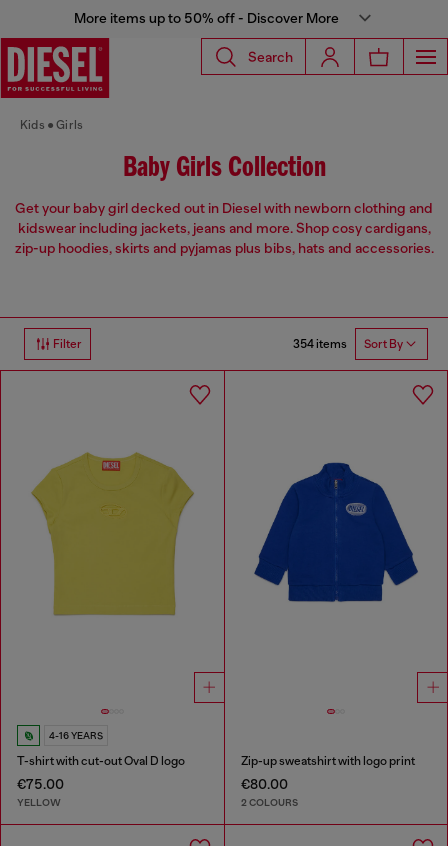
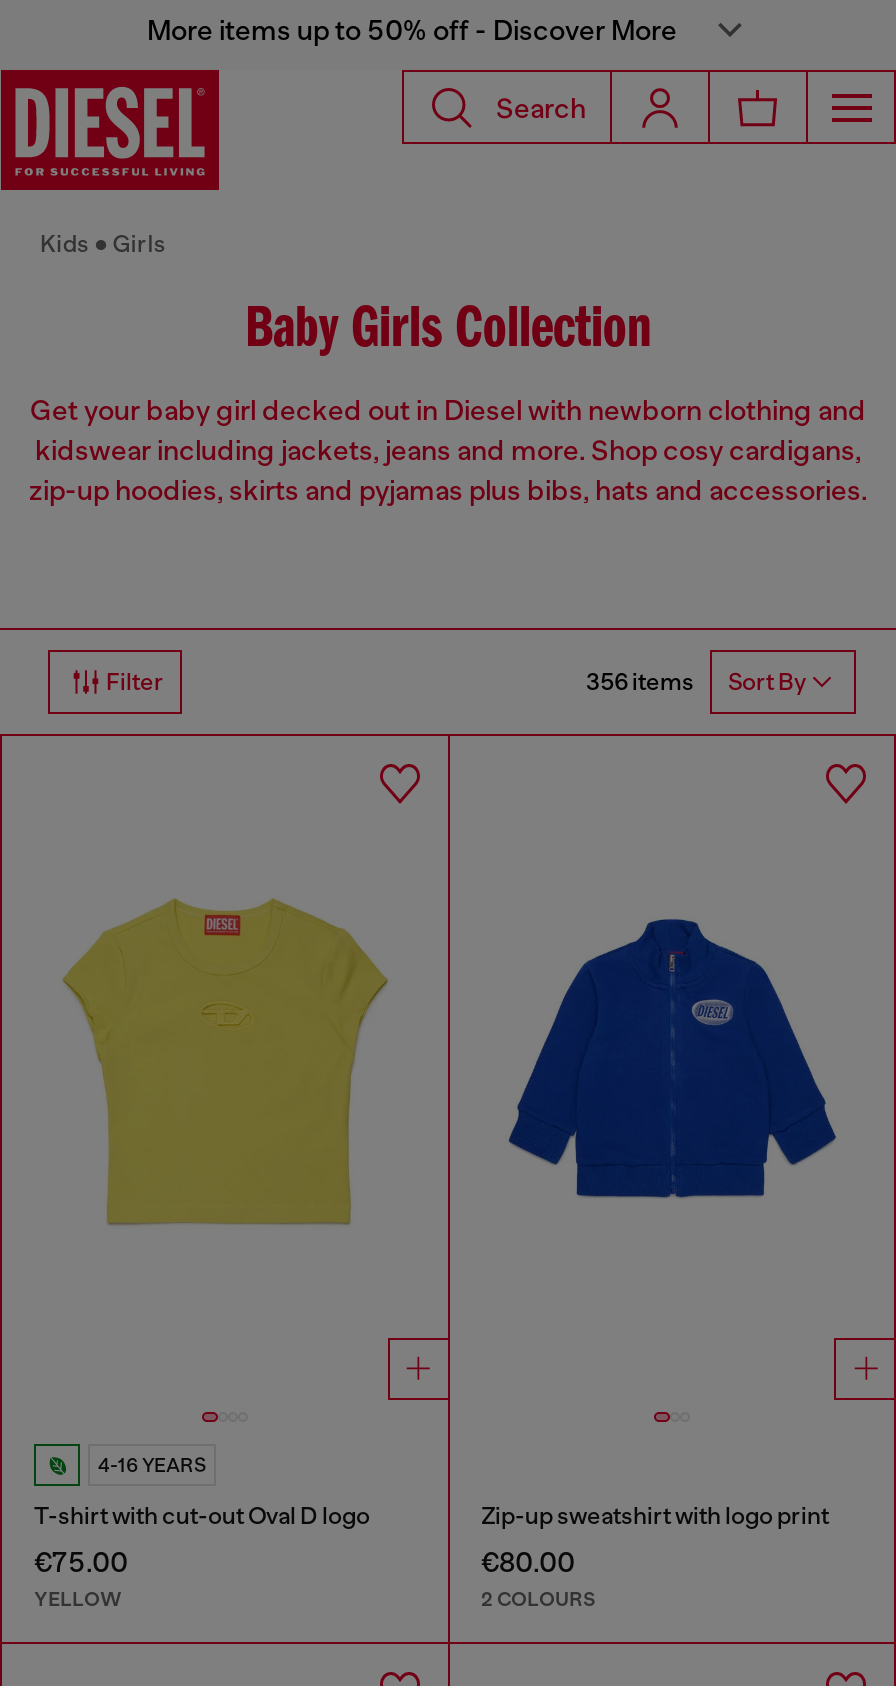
- 354 items Sort By
+ 356 items Sort By
